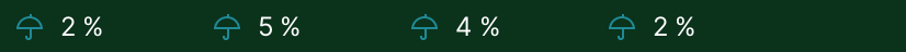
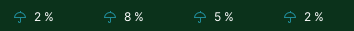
- 5 %
+ 8 %

- 4 %
+ 5 %
